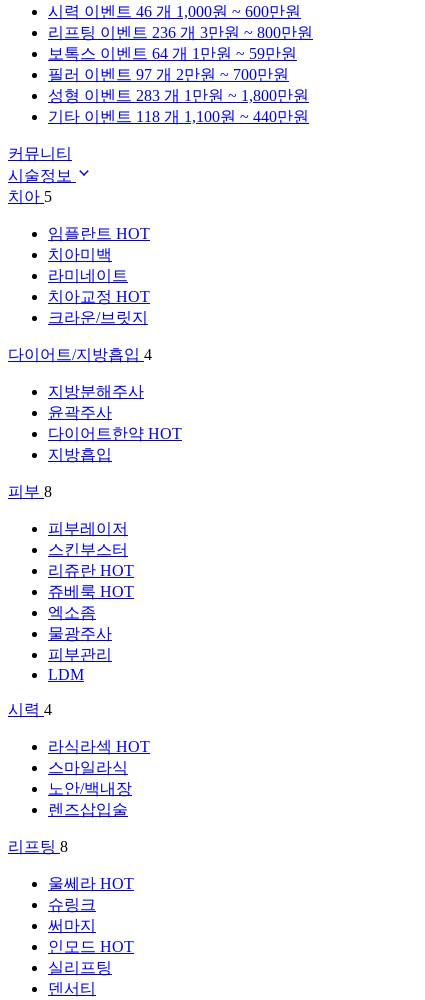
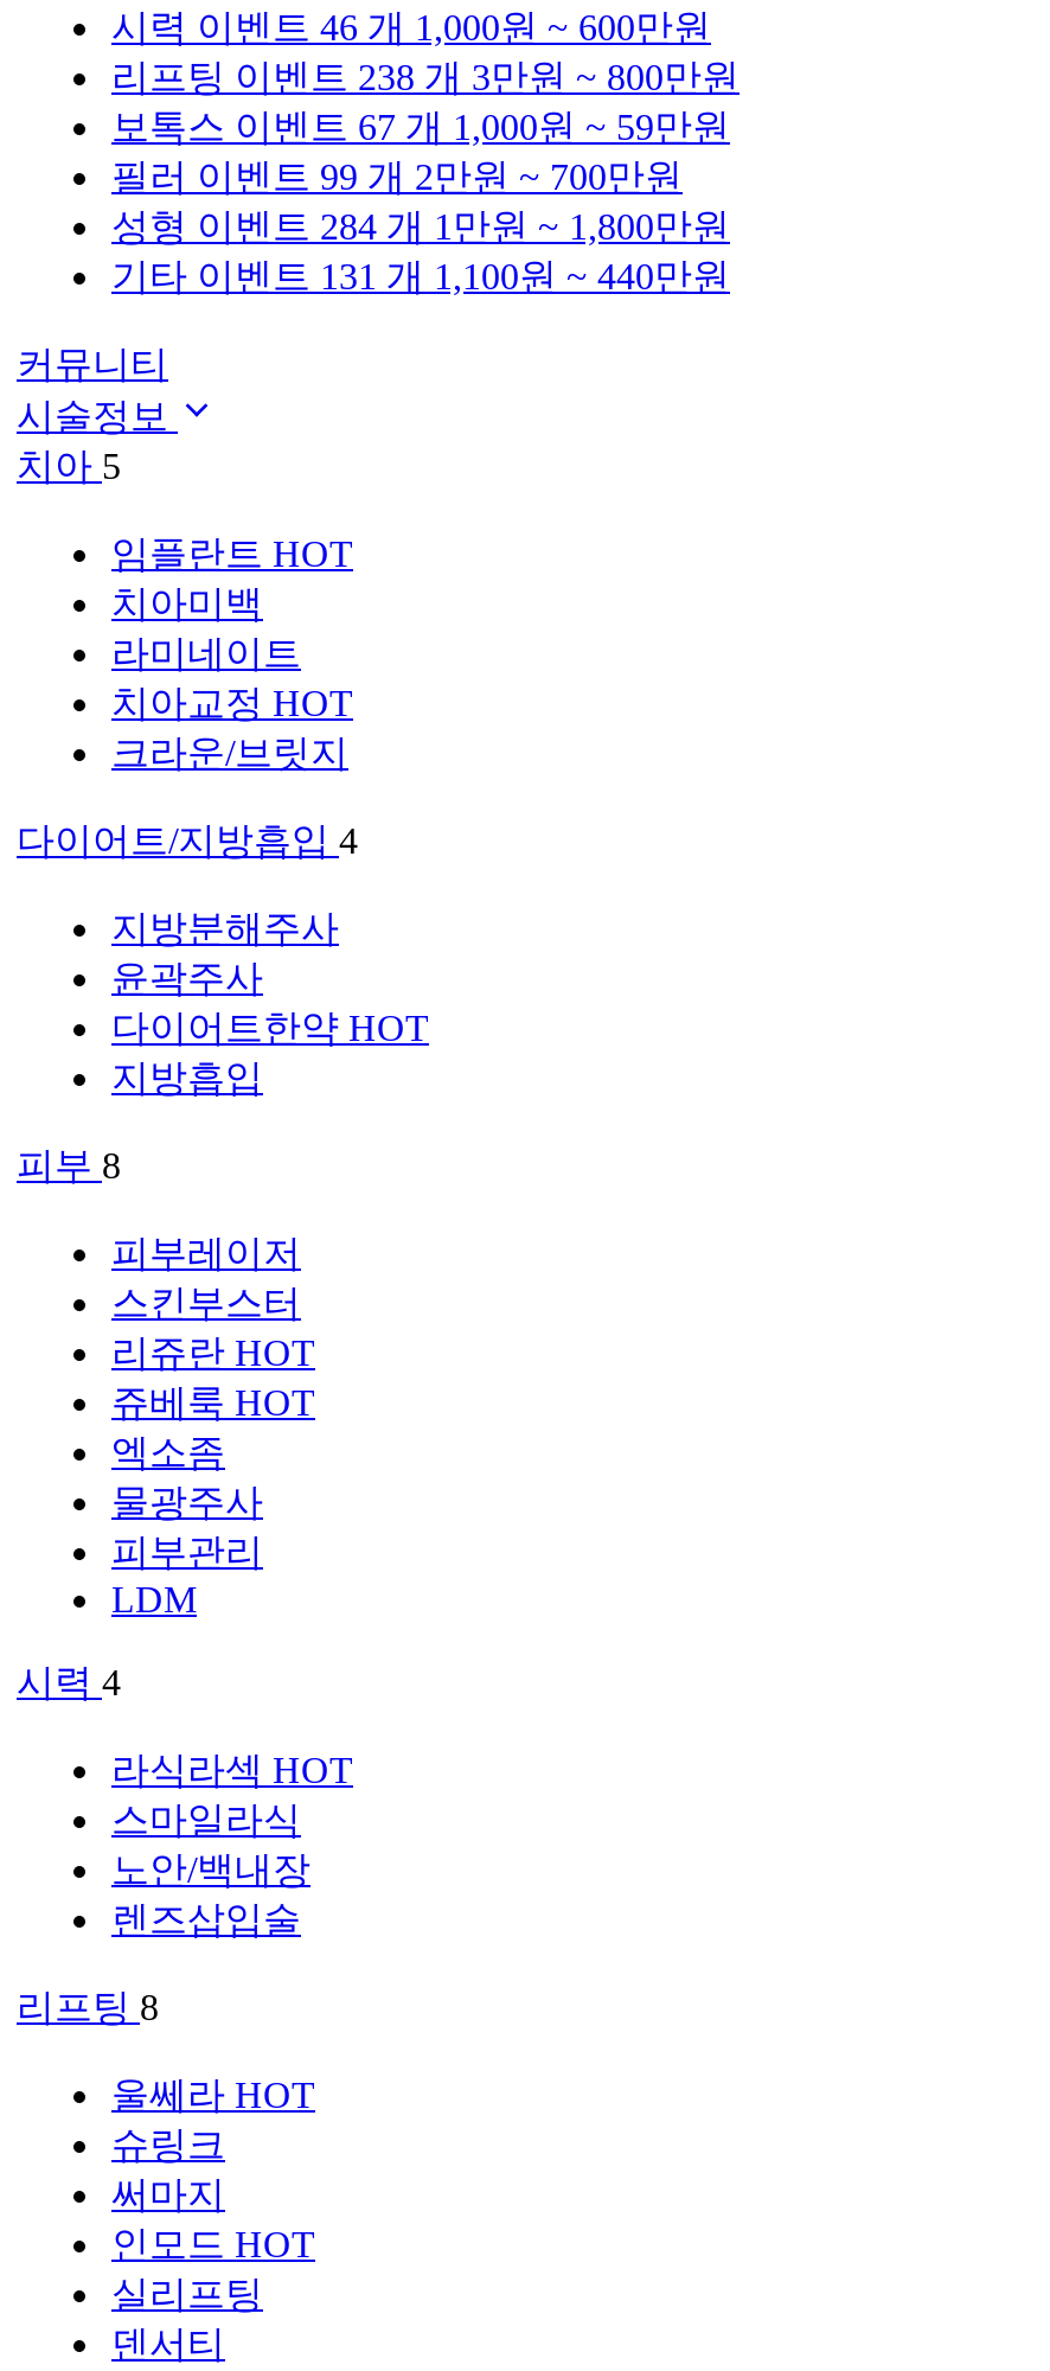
- 리프팅 이벤트 236 개 3만원 ~ 800만원
+ 리프팅 이벤트 238 개 3만원 ~ 800만원

- 보톡스 이벤트 64 개 1만원 ~ 59만원
+ 보톡스 이벤트 67 개 1,000원 ~ 59만원

- 필러 이벤트 97 개 2만원 ~ 700만원
+ 필러 이벤트 99 개 2만원 ~ 700만원

- 성형 이벤트 283 개 1만원 ~ 1,800만원
+ 성형 이벤트 284 개 1만원 ~ 1,800만원

- 기타 이벤트 118 개 1,100원 ~ 440만원
+ 기타 이벤트 131 개 1,100원 ~ 440만원
